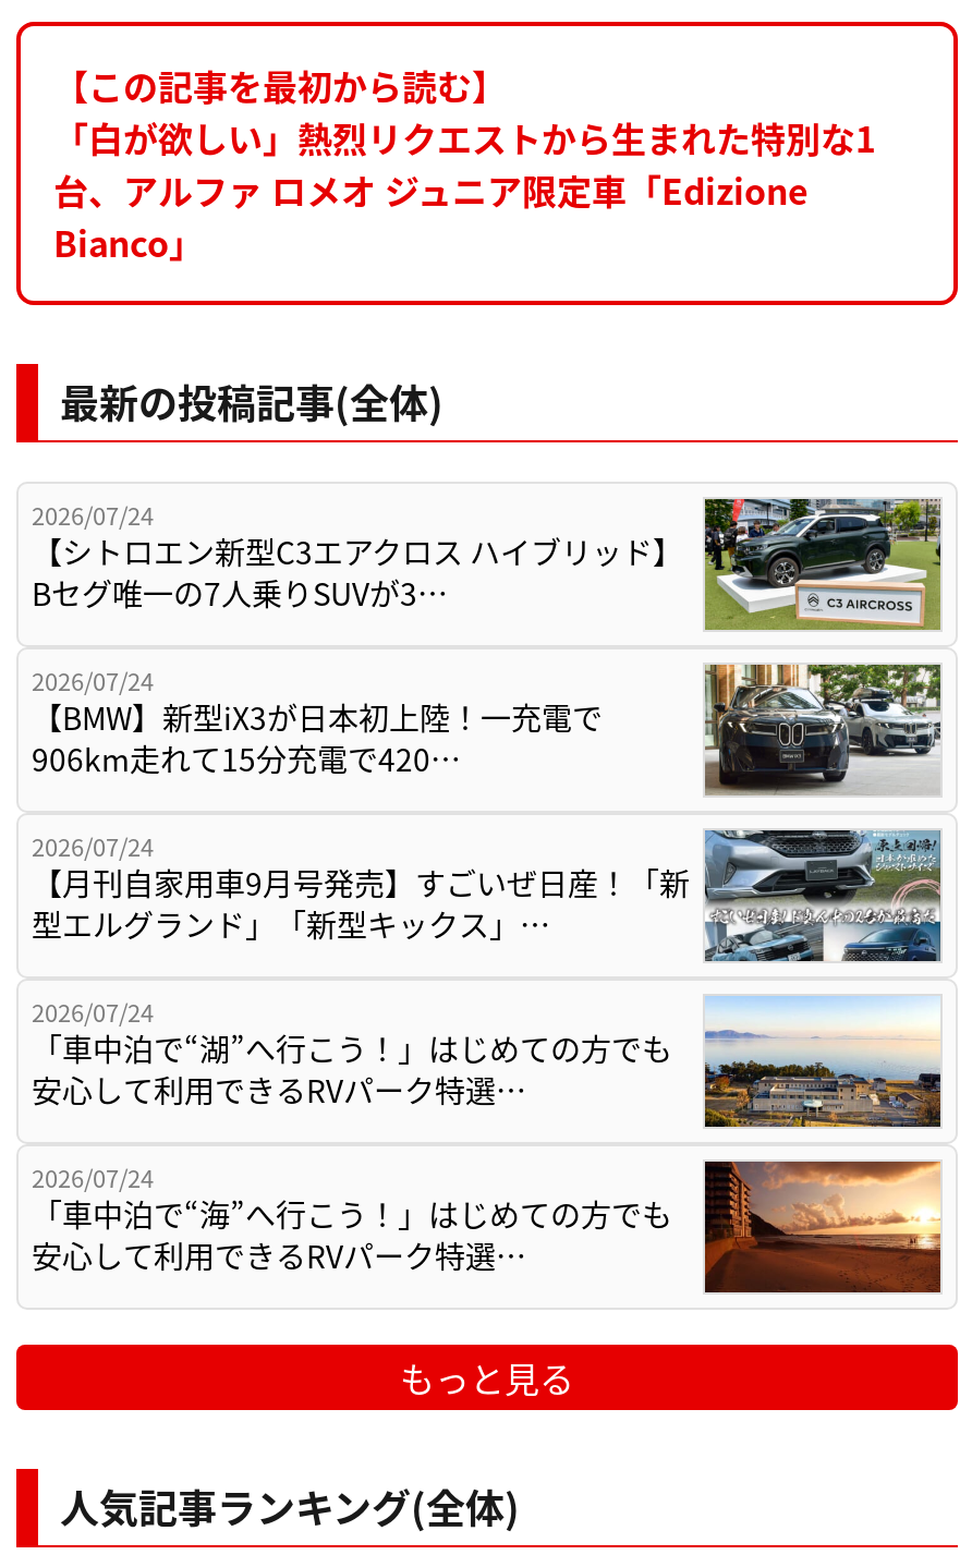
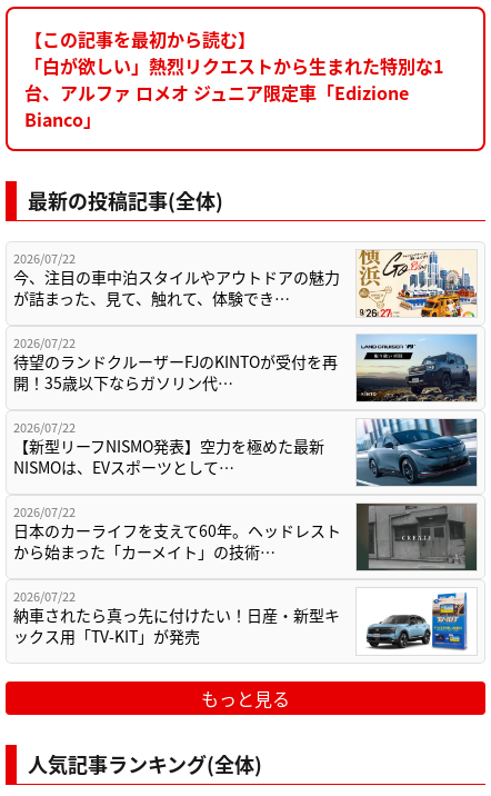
- [image]
- 2026/07/24
- 【シトロエン新型C3エアクロス ハイブリッド】
- Bセグ唯一の7人乗りSUVが3…
+ [image]
+ 2026/07/22
+ 今、注目の車中泊スタイルやアウトドアの魅力
+ が詰まった、見て、触れて、体験でき…

- 2026/07/24
- 【BMW】新型iX3が日本初上陸！一充電で
- 906km走れて15分充電で420…
+ 2026/07/22
+ 待望のランドクルーザーFJのKINTOが受付を再
+ 開！35歳以下ならガソリン代…

- [image]
+ [image]

- [image]
- 2026/07/24
- 【月刊自家用車9月号発売】すごいぜ日産！「新
- 型エルグランド」「新型キックス」…
+ [image]
+ 2026/07/22
+ 【新型リーフNISMO発表】空力を極めた最新
+ NISMOは、EVスポーツとして…

- [image]
- 2026/07/24
- 「車中泊で“湖”へ行こう！」はじめての方でも
- 安心して利用できるRVパーク特選…
+ [image]
+ 2026/07/22
+ 日本のカーライフを支えて60年。ヘッドレスト
+ から始まった「カーメイト」の技術…

- [image]
- 2026/07/24
- 「車中泊で“海”へ行こう！」はじめての方でも
- 安心して利用できるRVパーク特選…
+ [image]
+ 2026/07/22
+ 納車されたら真っ先に付けたい！日産・新型キ
+ ックス用「TV-KIT」が発売
